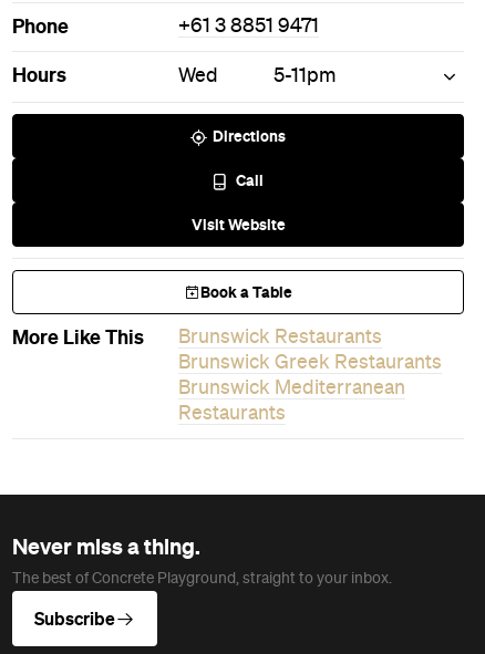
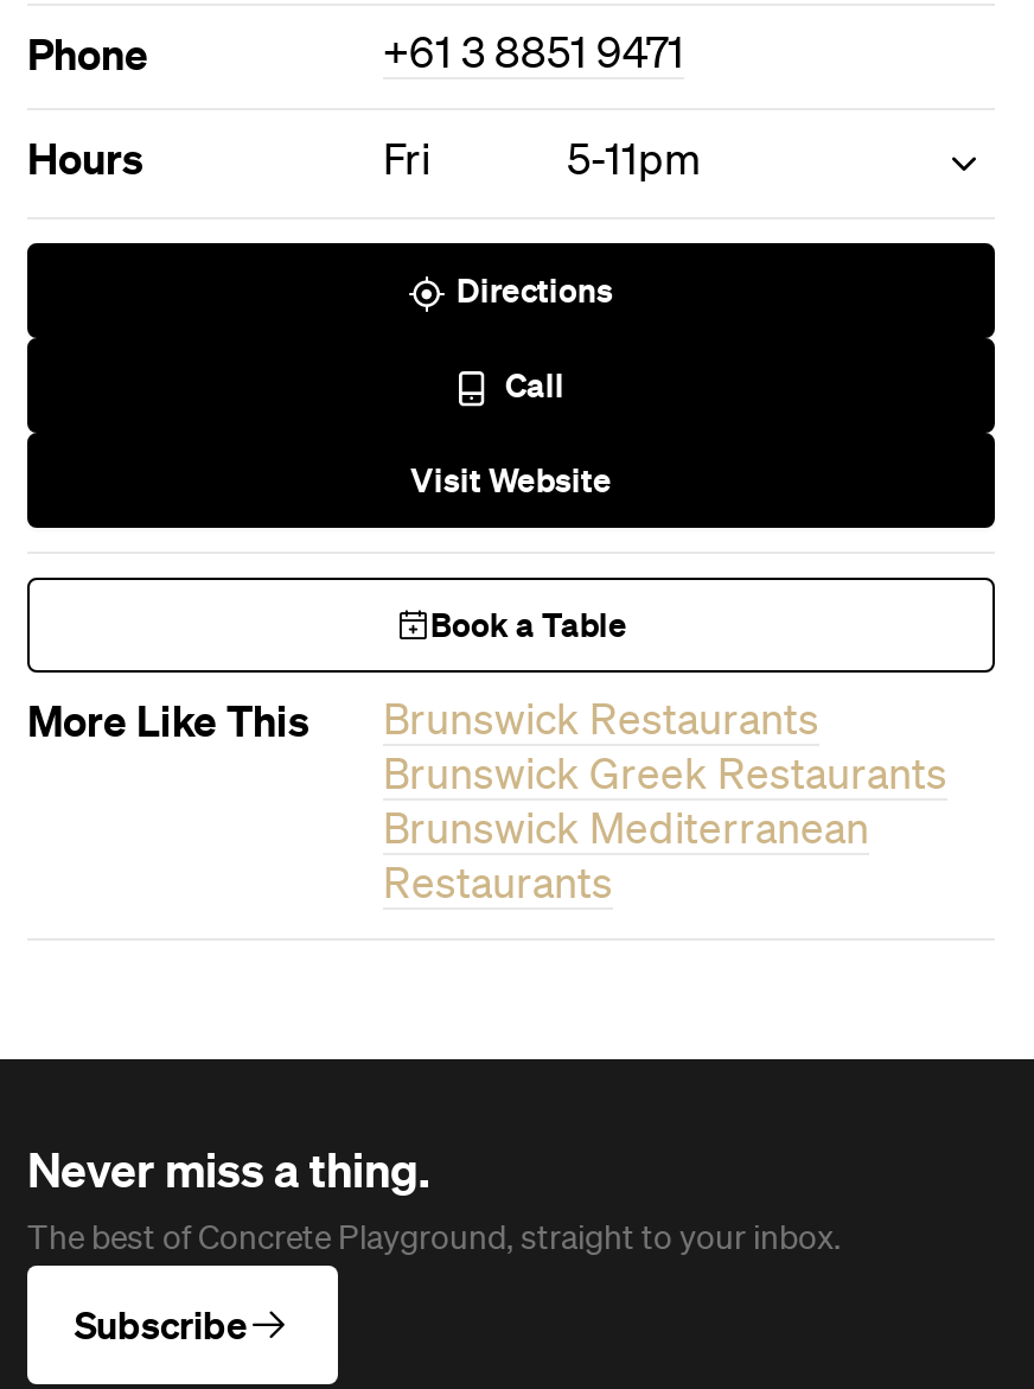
- Wed
+ Fri
